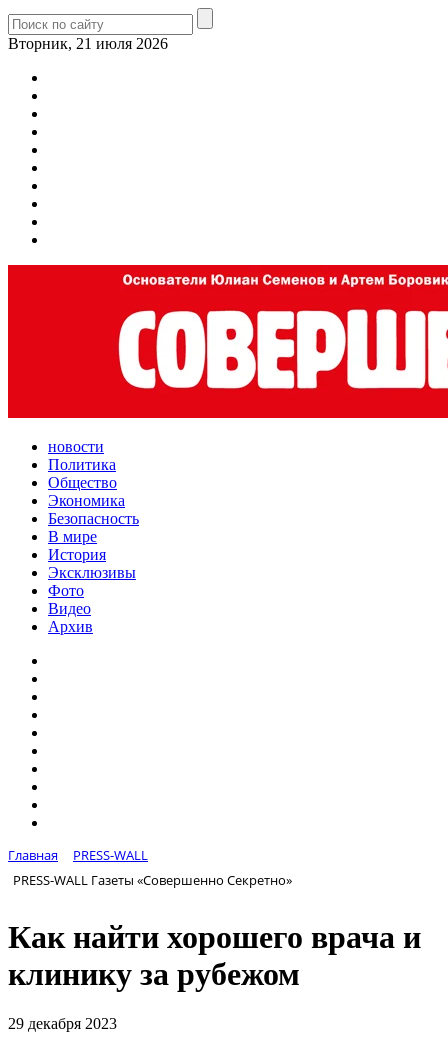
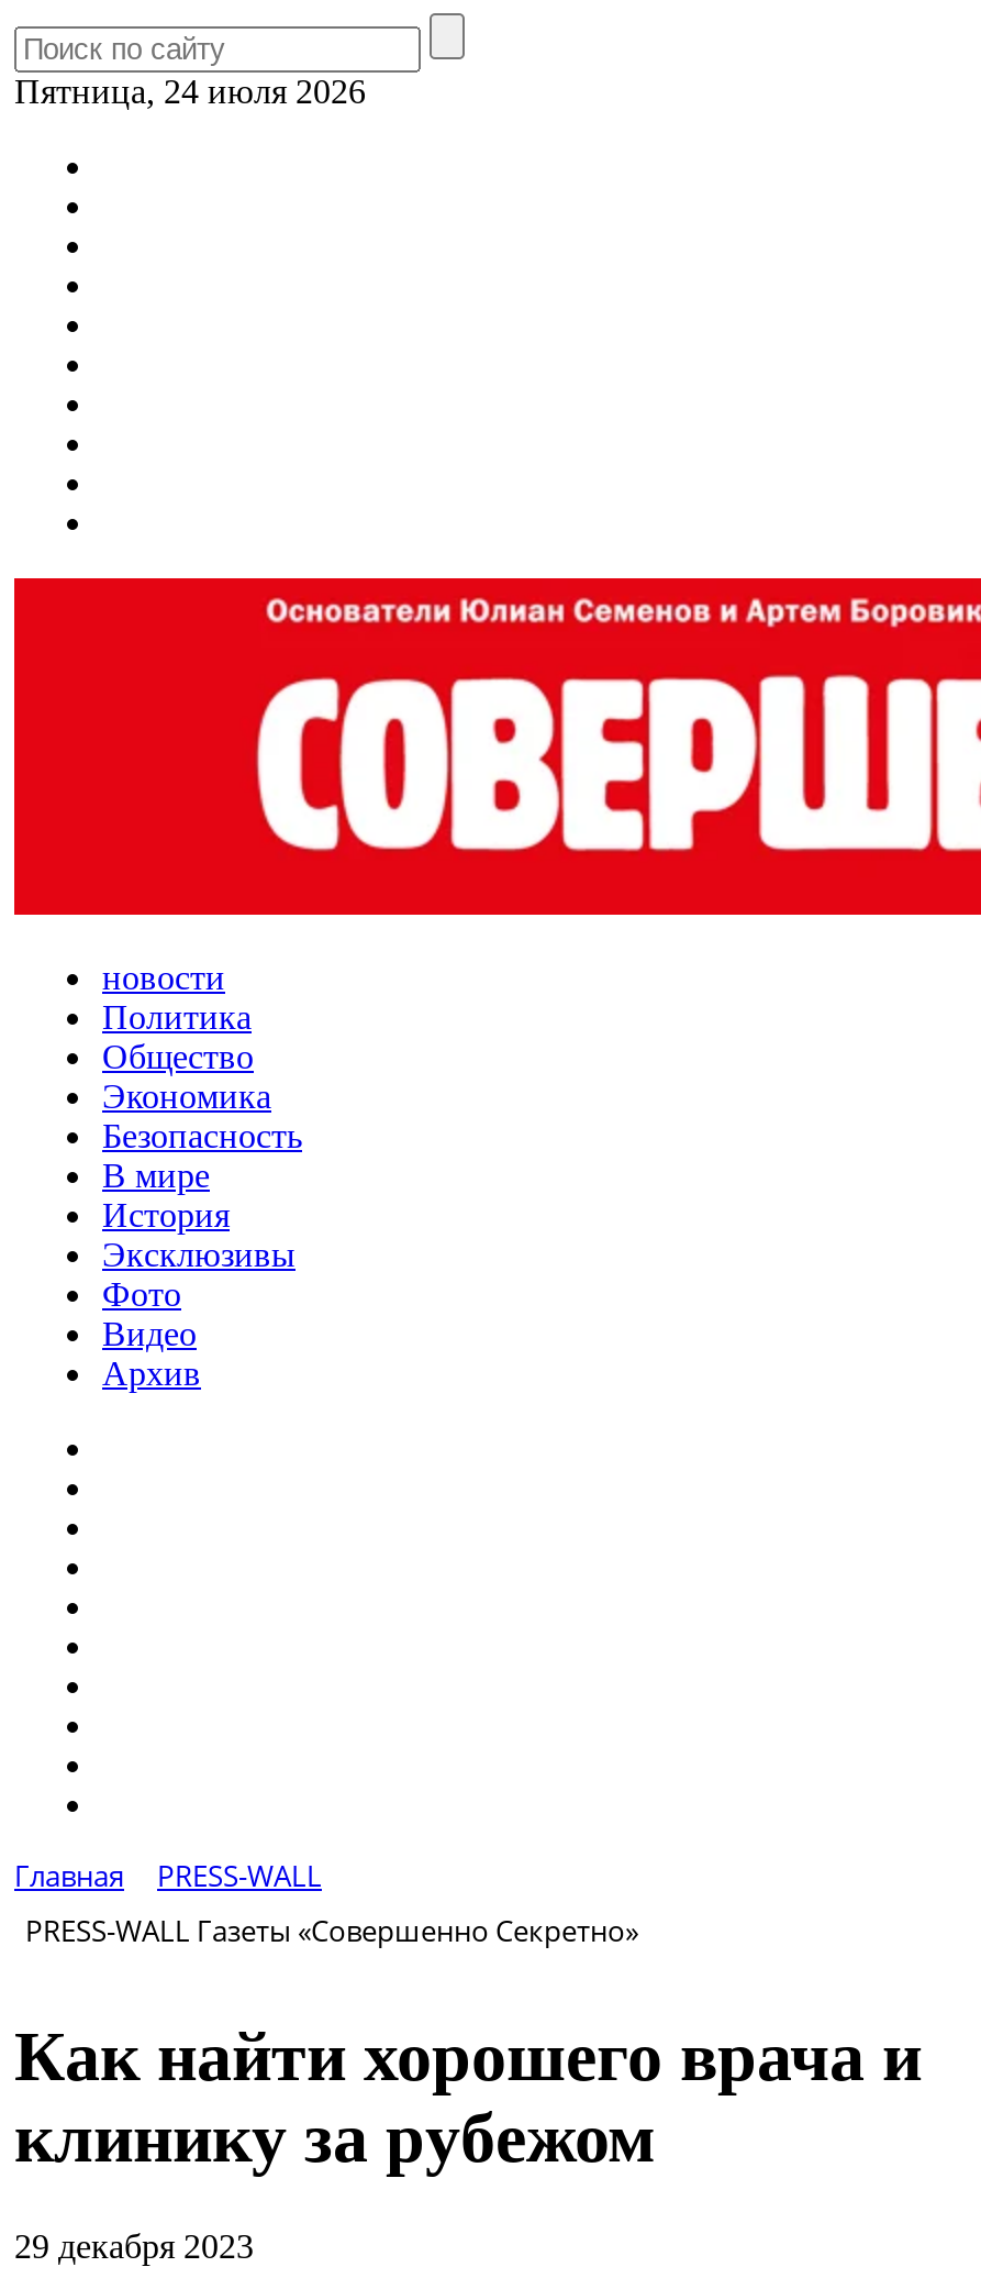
- Вторник, 21 июля 2026
+ Пятница, 24 июля 2026
